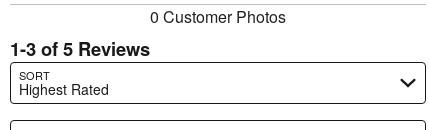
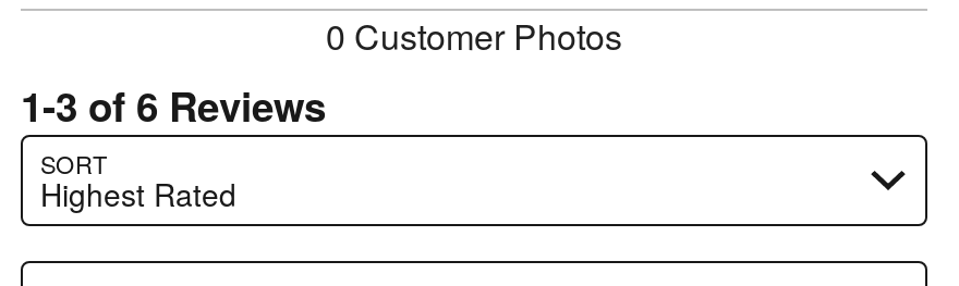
- 1-3 of 5 Reviews
+ 1-3 of 6 Reviews
